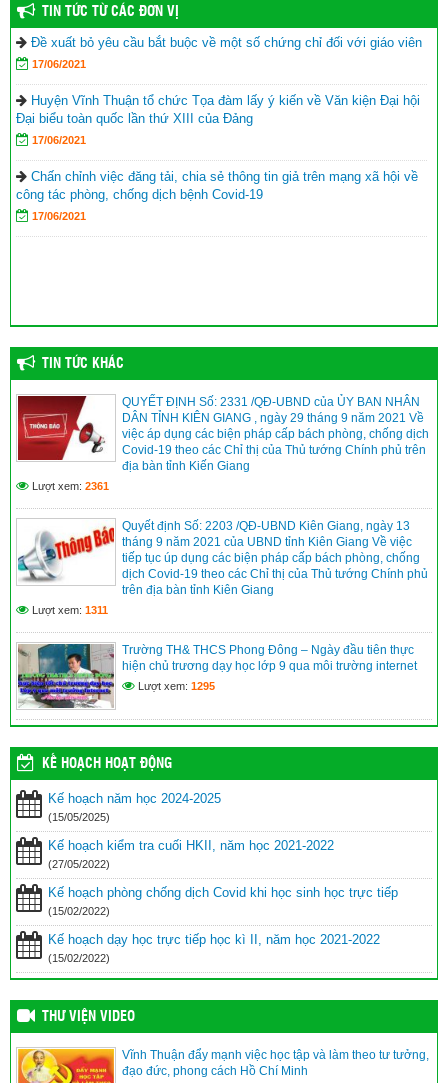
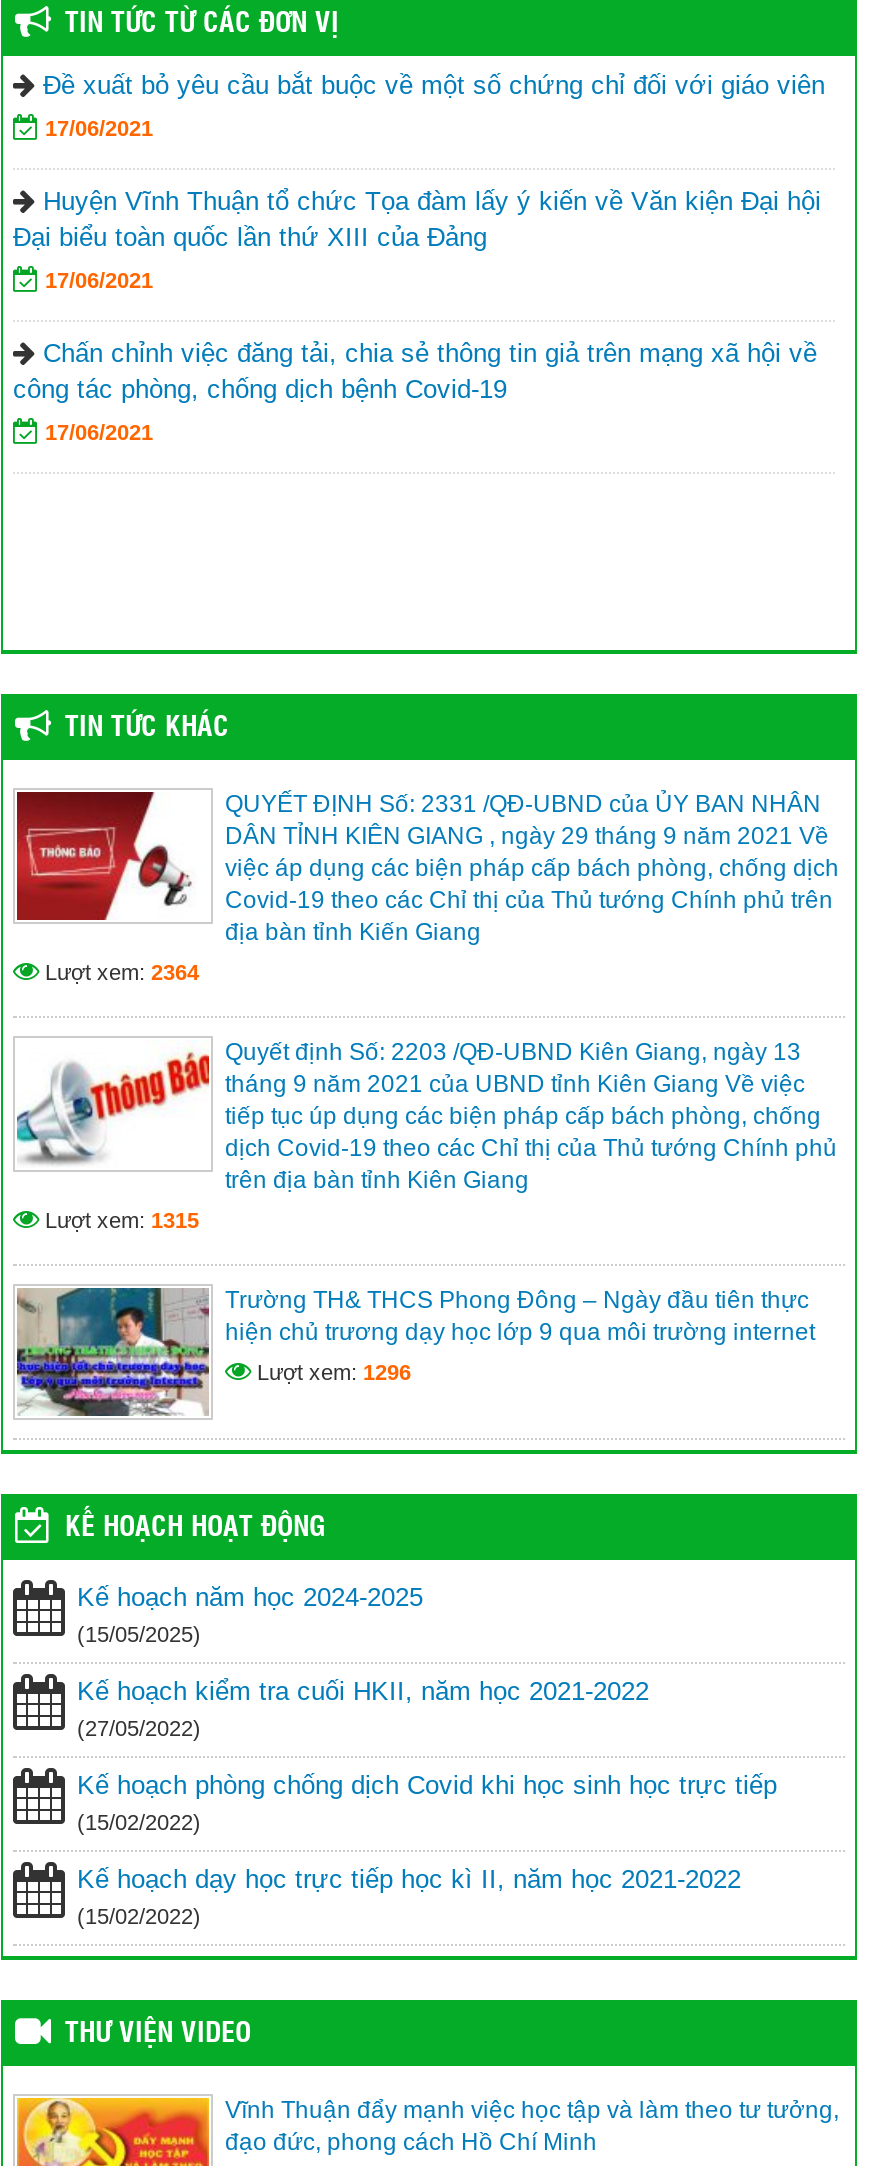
- Lượt xem: 2361
+ Lượt xem: 2364

- Lượt xem: 1311
+ Lượt xem: 1315

- Lượt xem: 1295
+ Lượt xem: 1296
